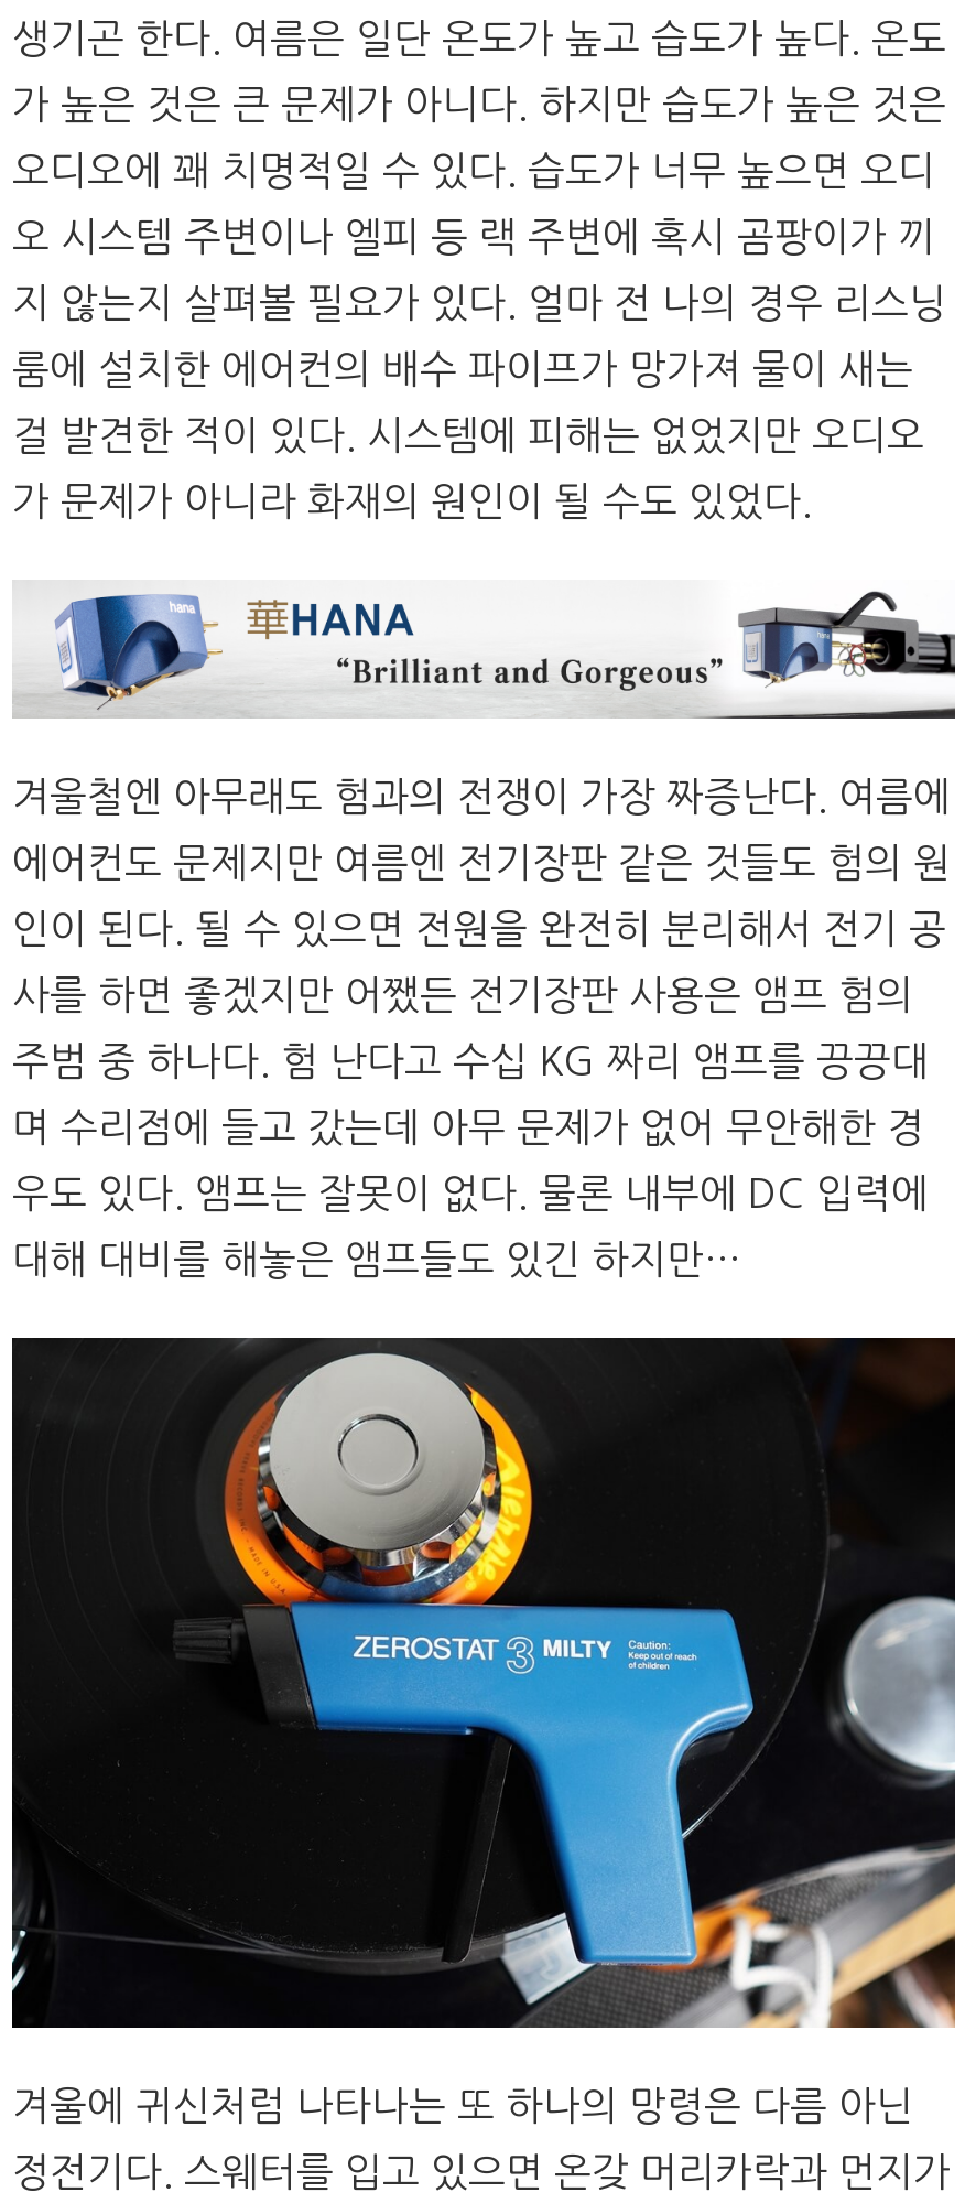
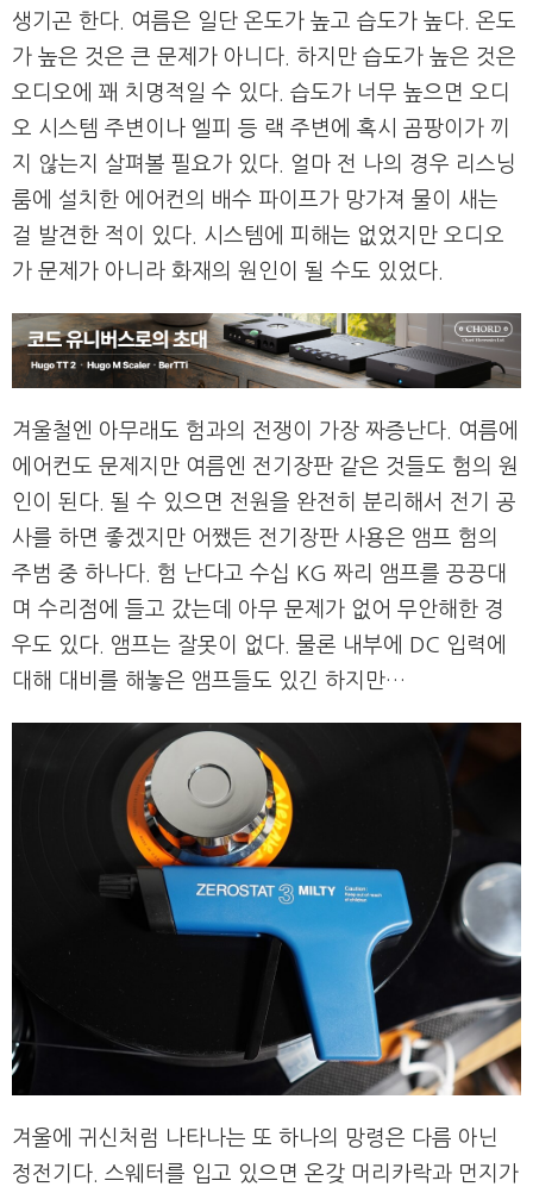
- [image]
+ [image]
